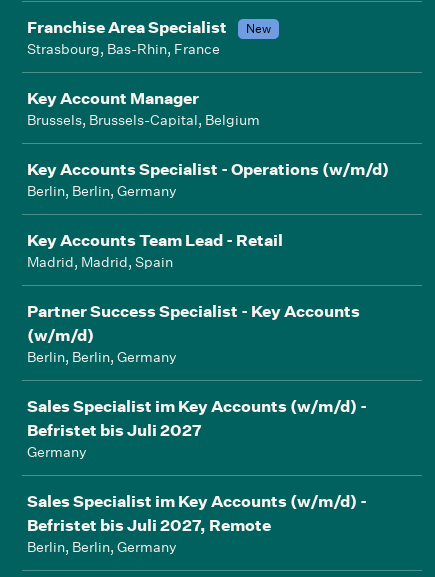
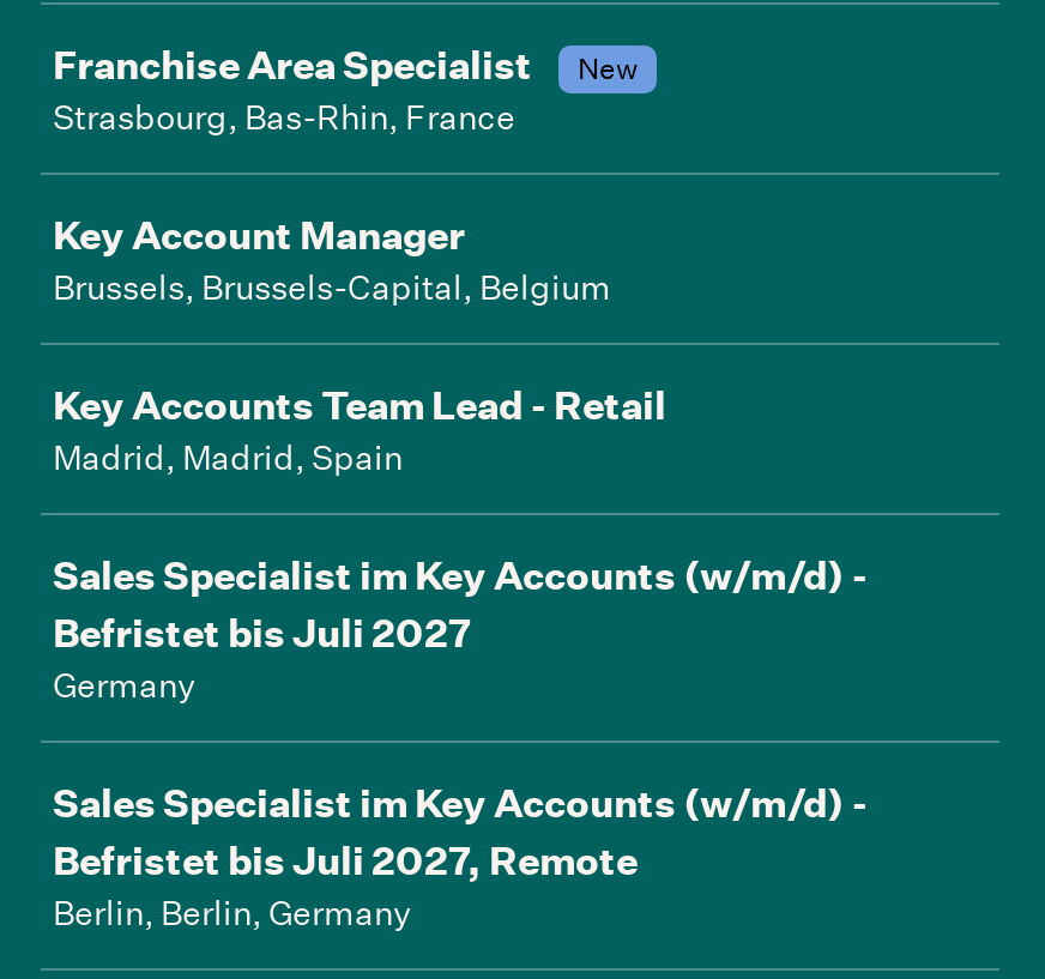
- Key Accounts Specialist - Operations (w/m/d)
- Berlin, Berlin, Germany

- Partner Success Specialist - Key Accounts
- (w/m/d)
- Berlin, Berlin, Germany
